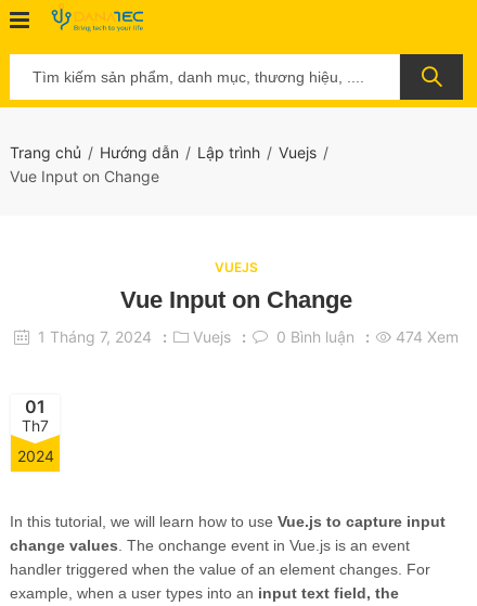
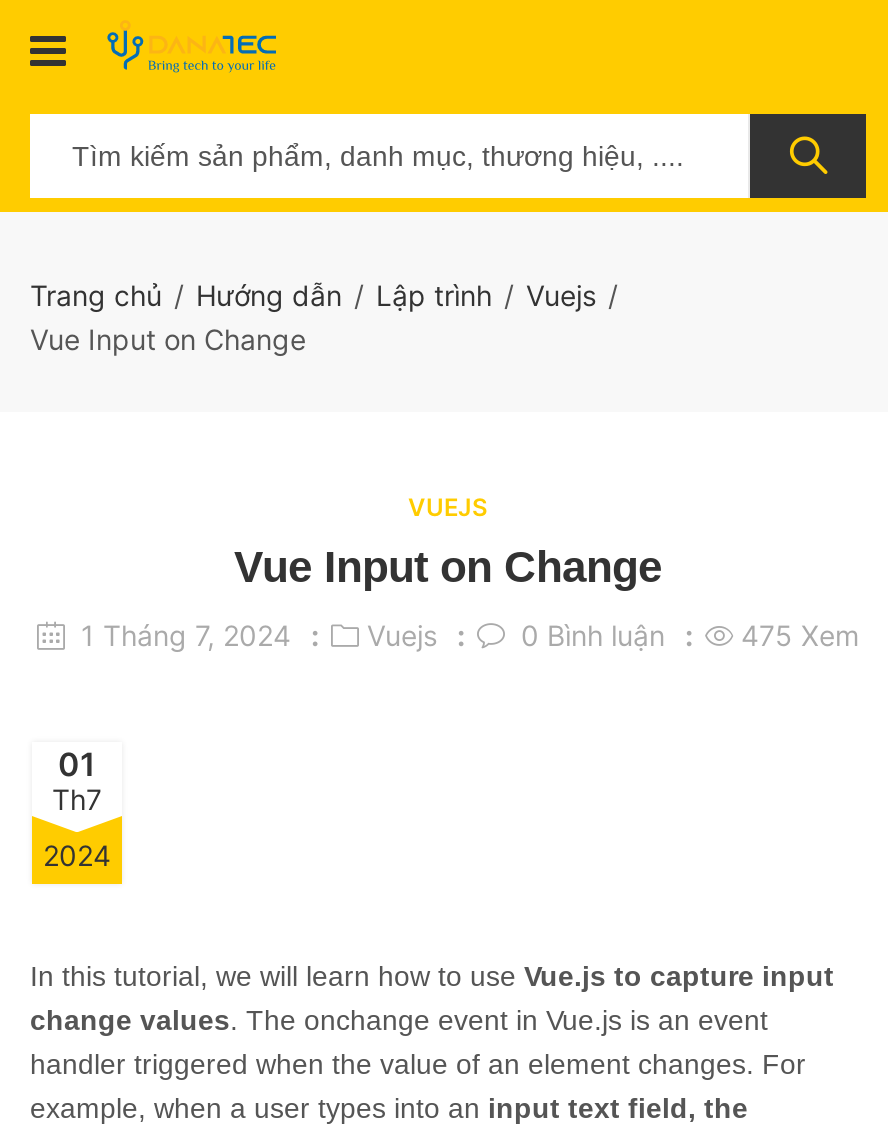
- 474 Xem
+ 475 Xem
